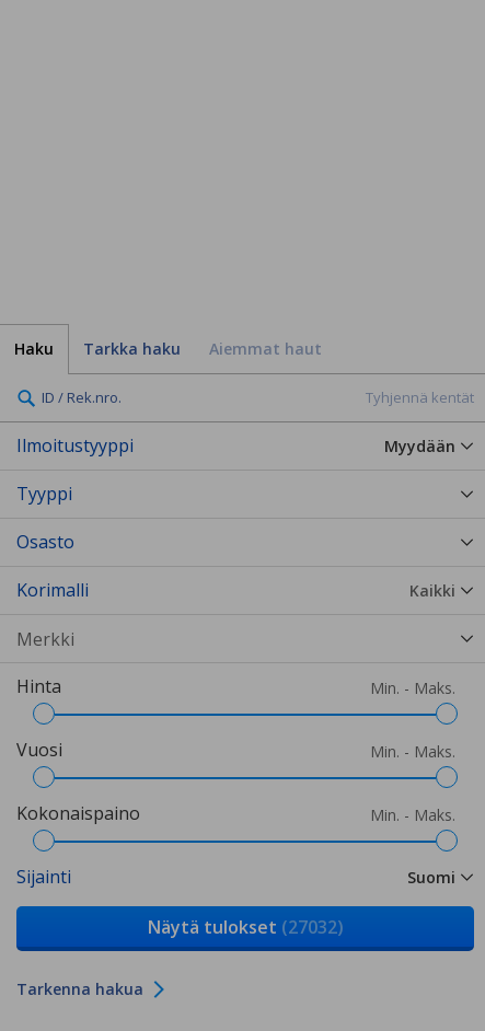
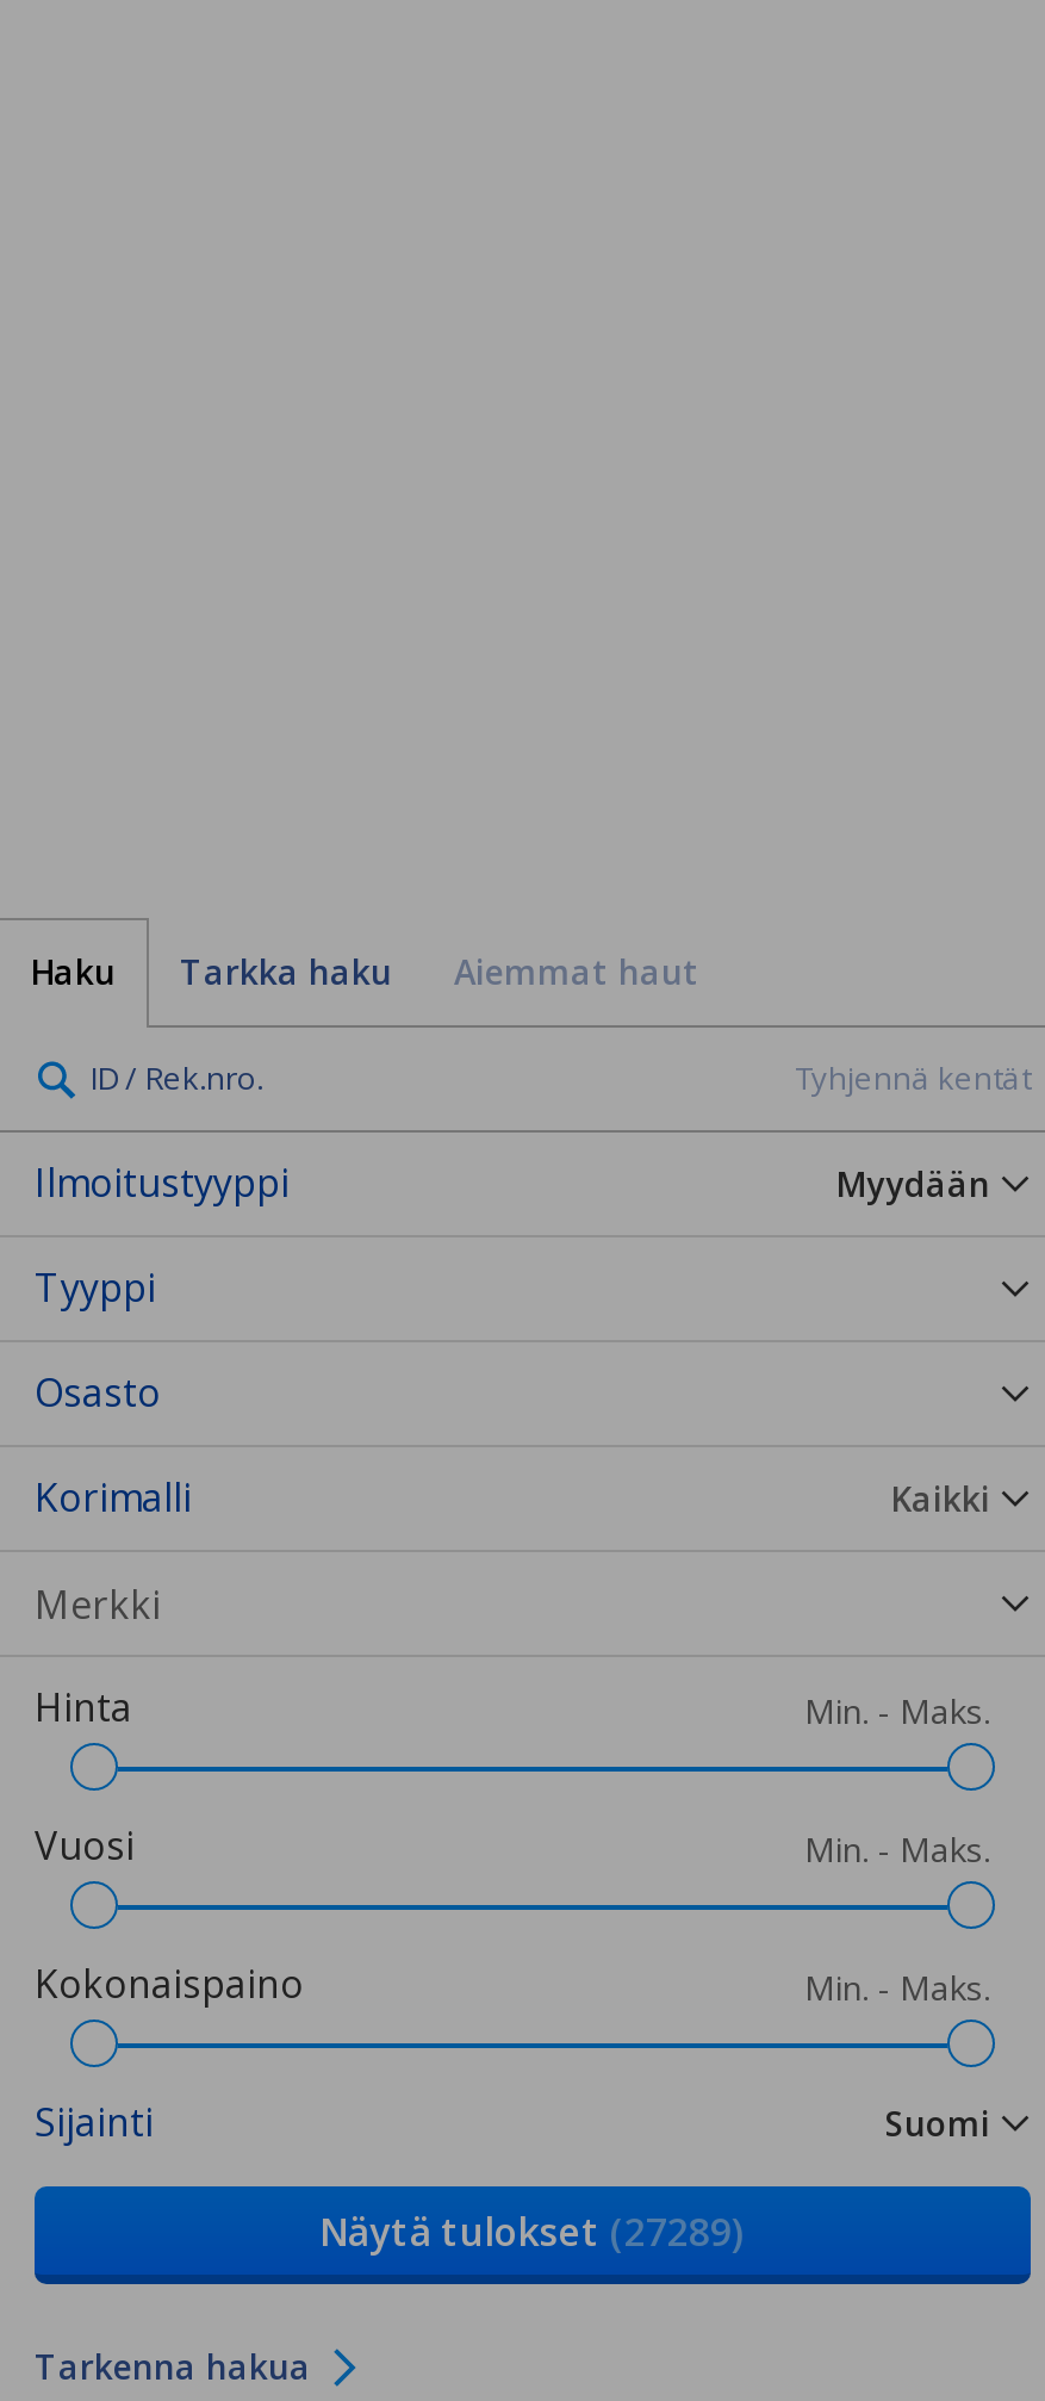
- Näytä tulokset (27032)
+ Näytä tulokset (27289)
